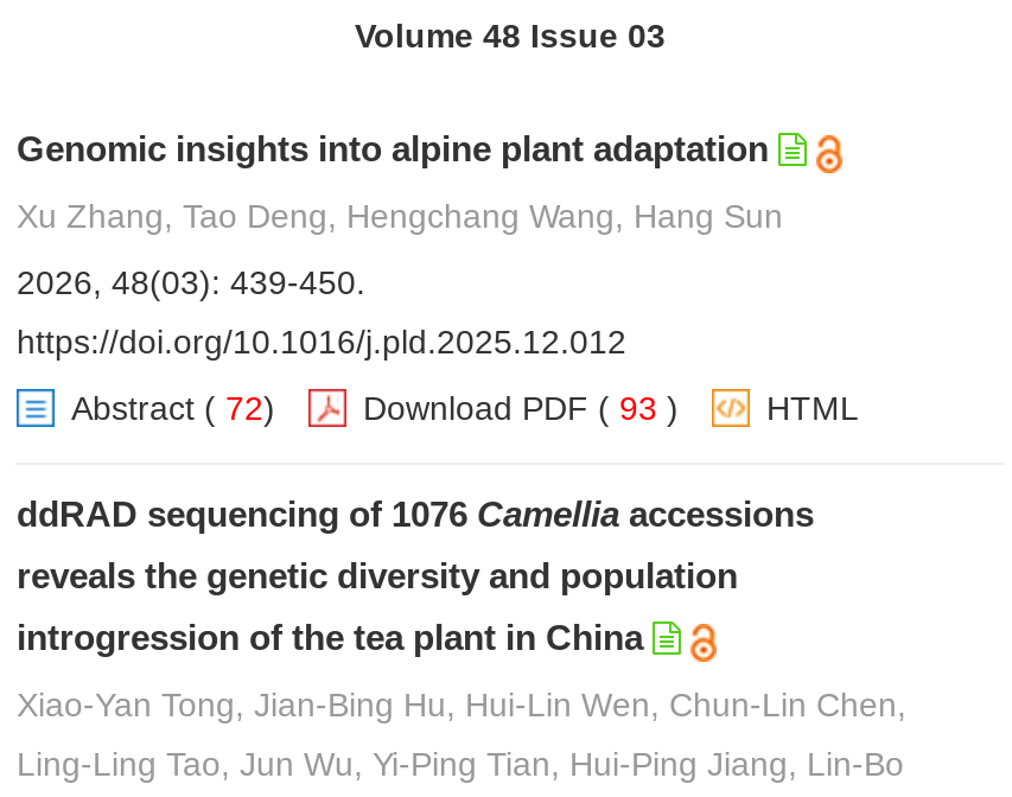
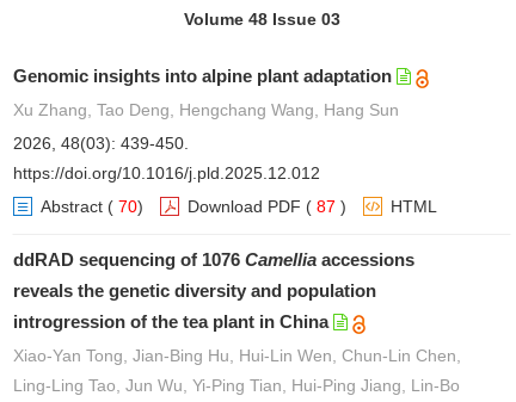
- Abstract (72)
+ Abstract (70)

- Download PDF (93)
+ Download PDF (87)
